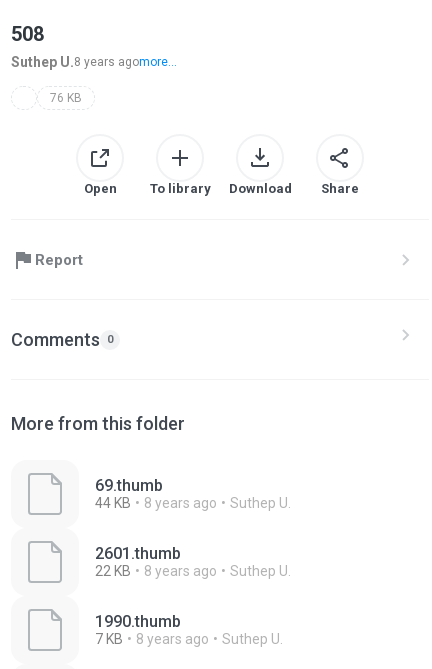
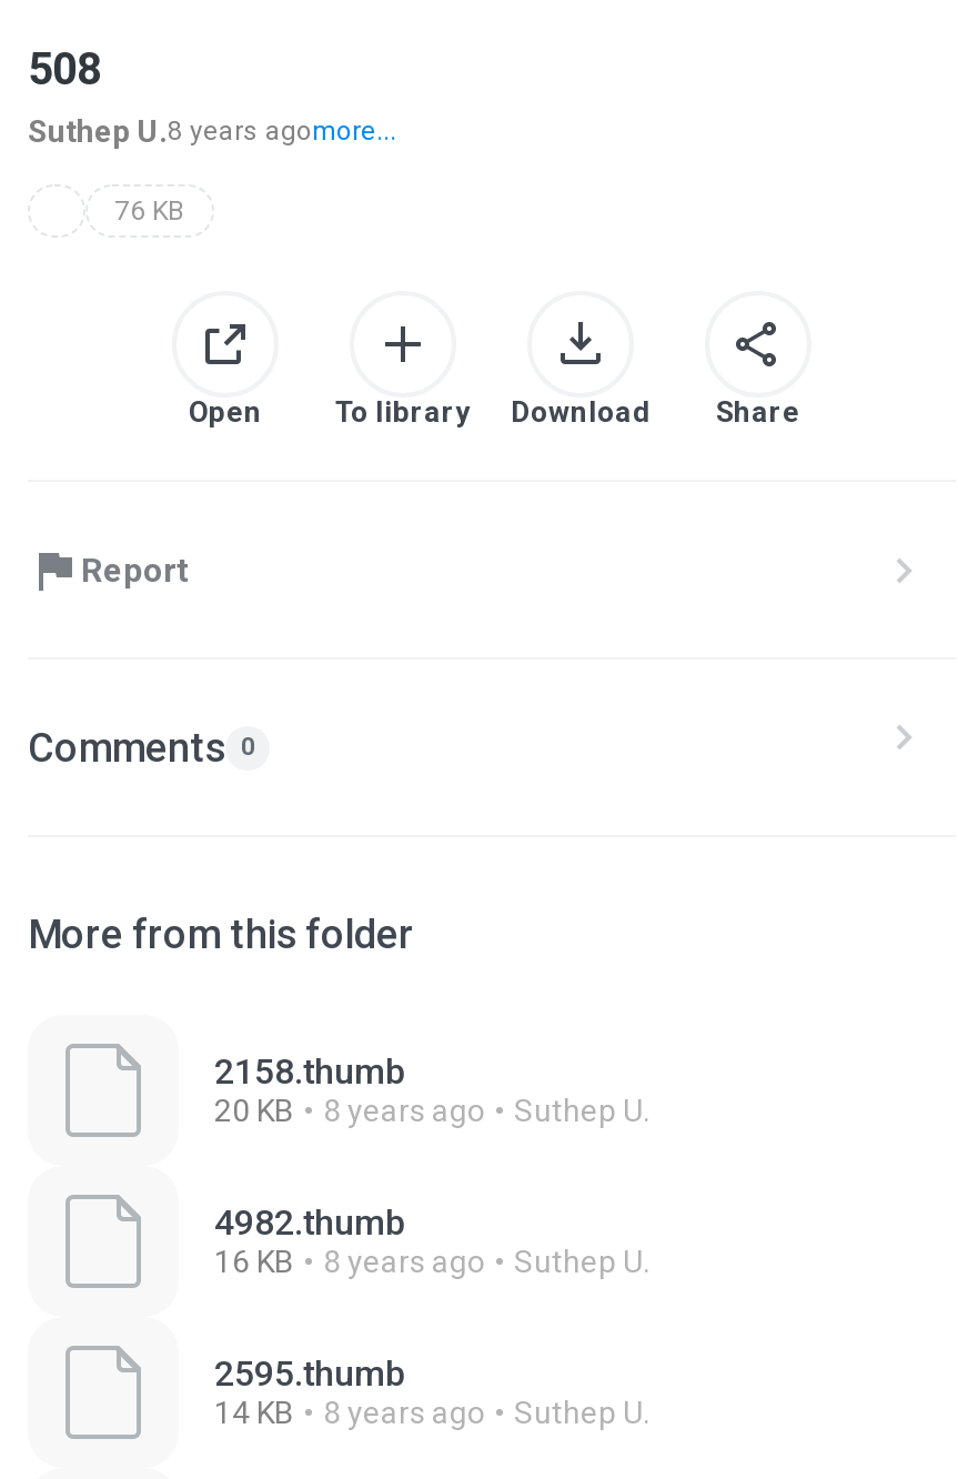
- 69.thumb
- 44 KB
+ 2158.thumb
+ 20 KB

- 2601.thumb
- 22 KB
+ 4982.thumb
+ 16 KB

- 1990.thumb
- 7 KB
+ 2595.thumb
+ 14 KB
